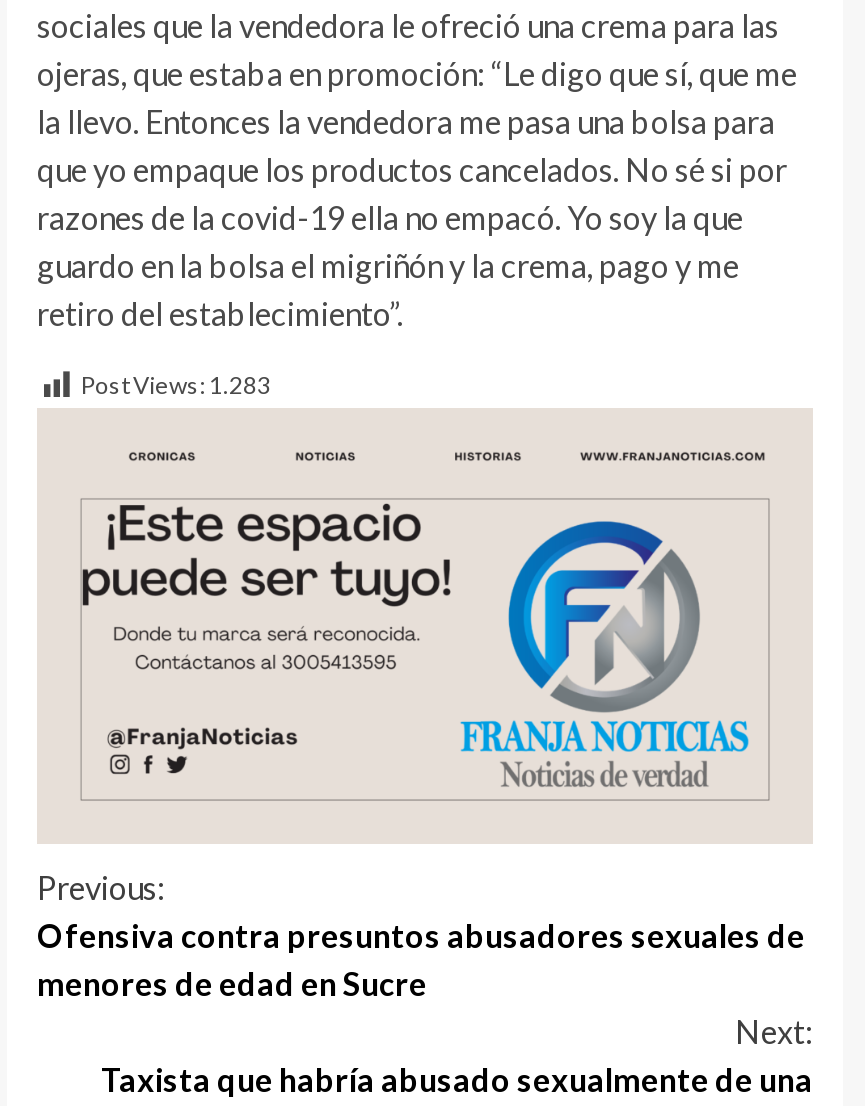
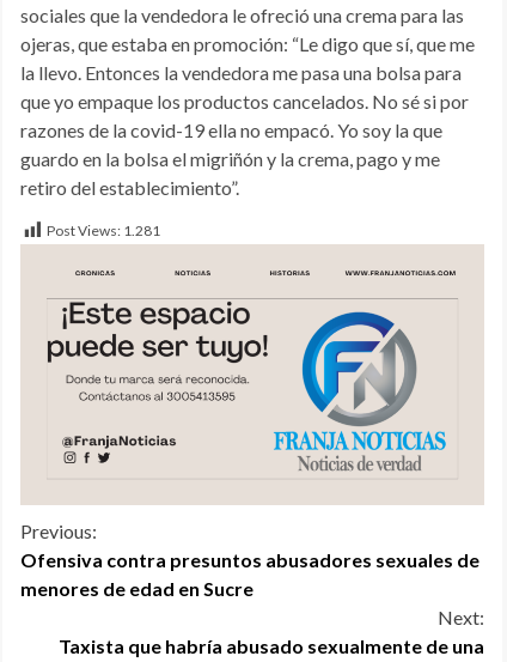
- Post Views: 1.283
+ Post Views: 1.281
